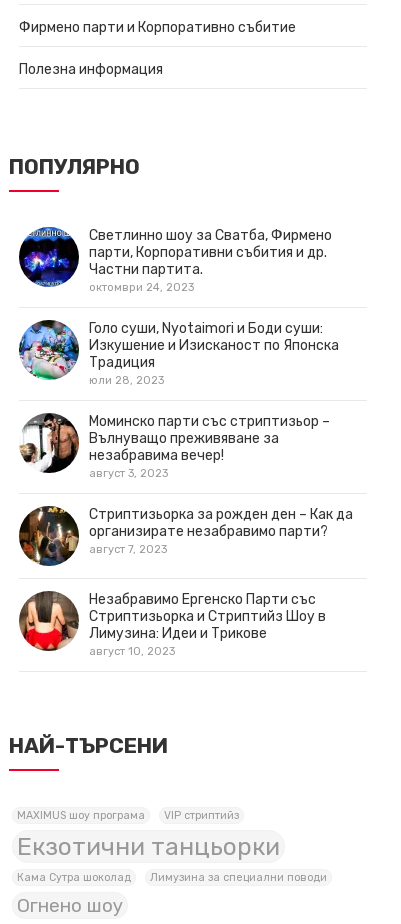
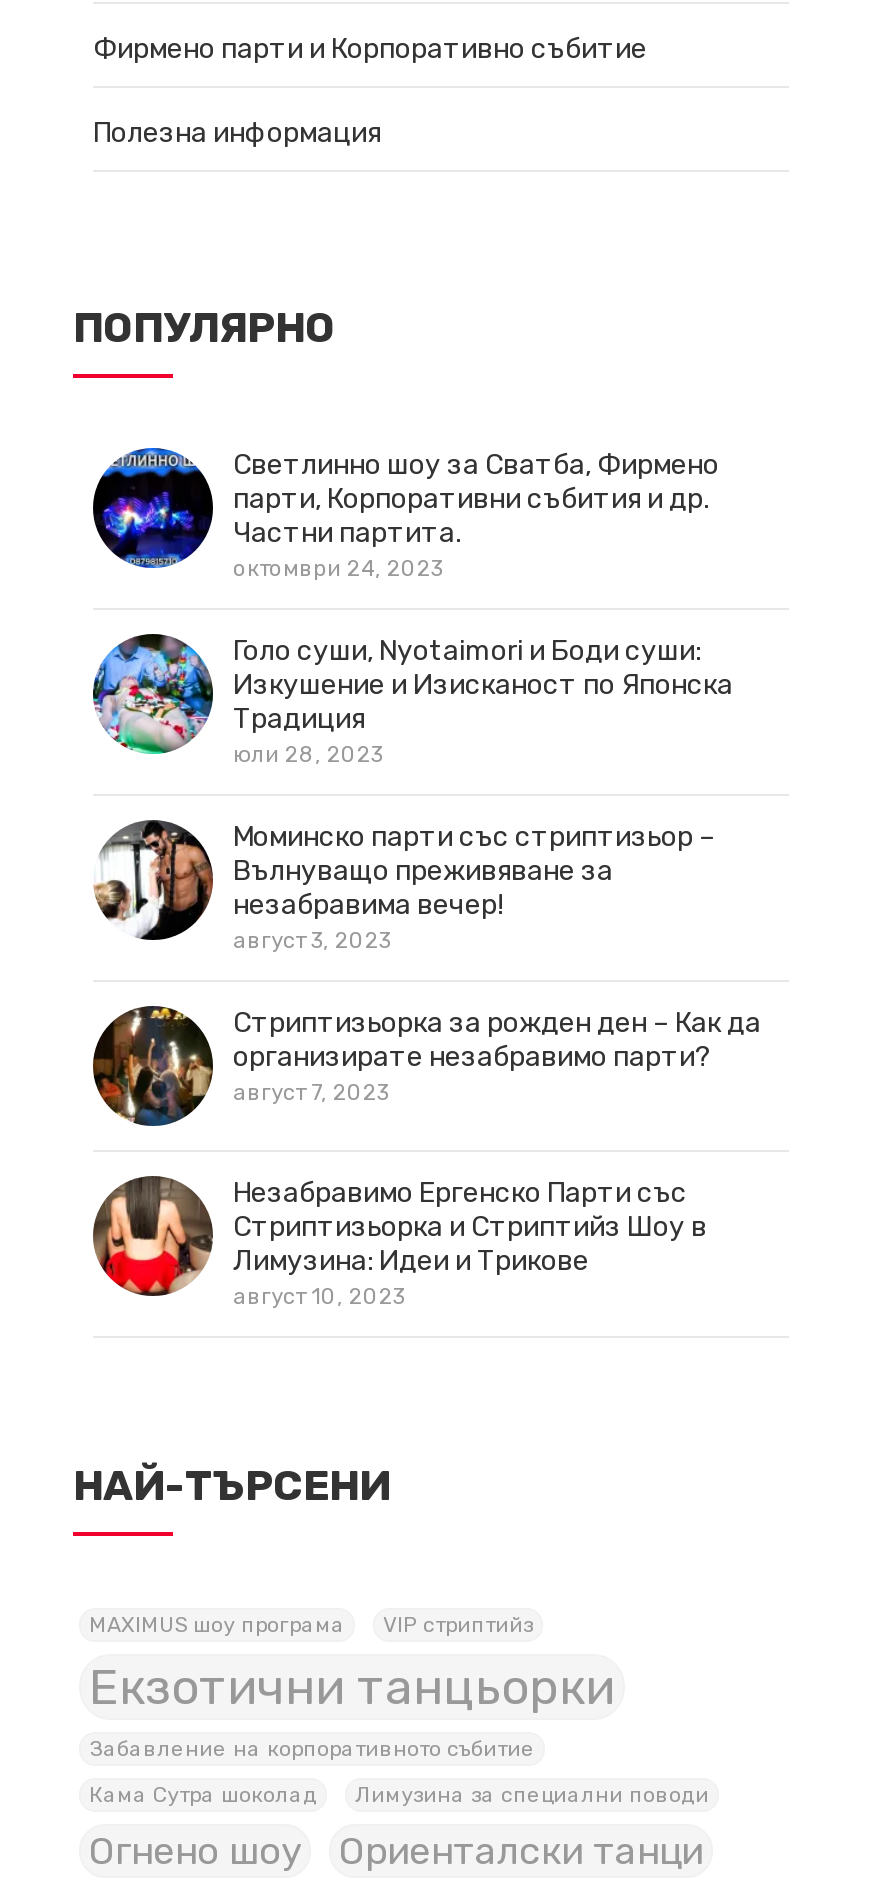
+ Забавление на корпоративното събитие

+ Ориенталски танци
